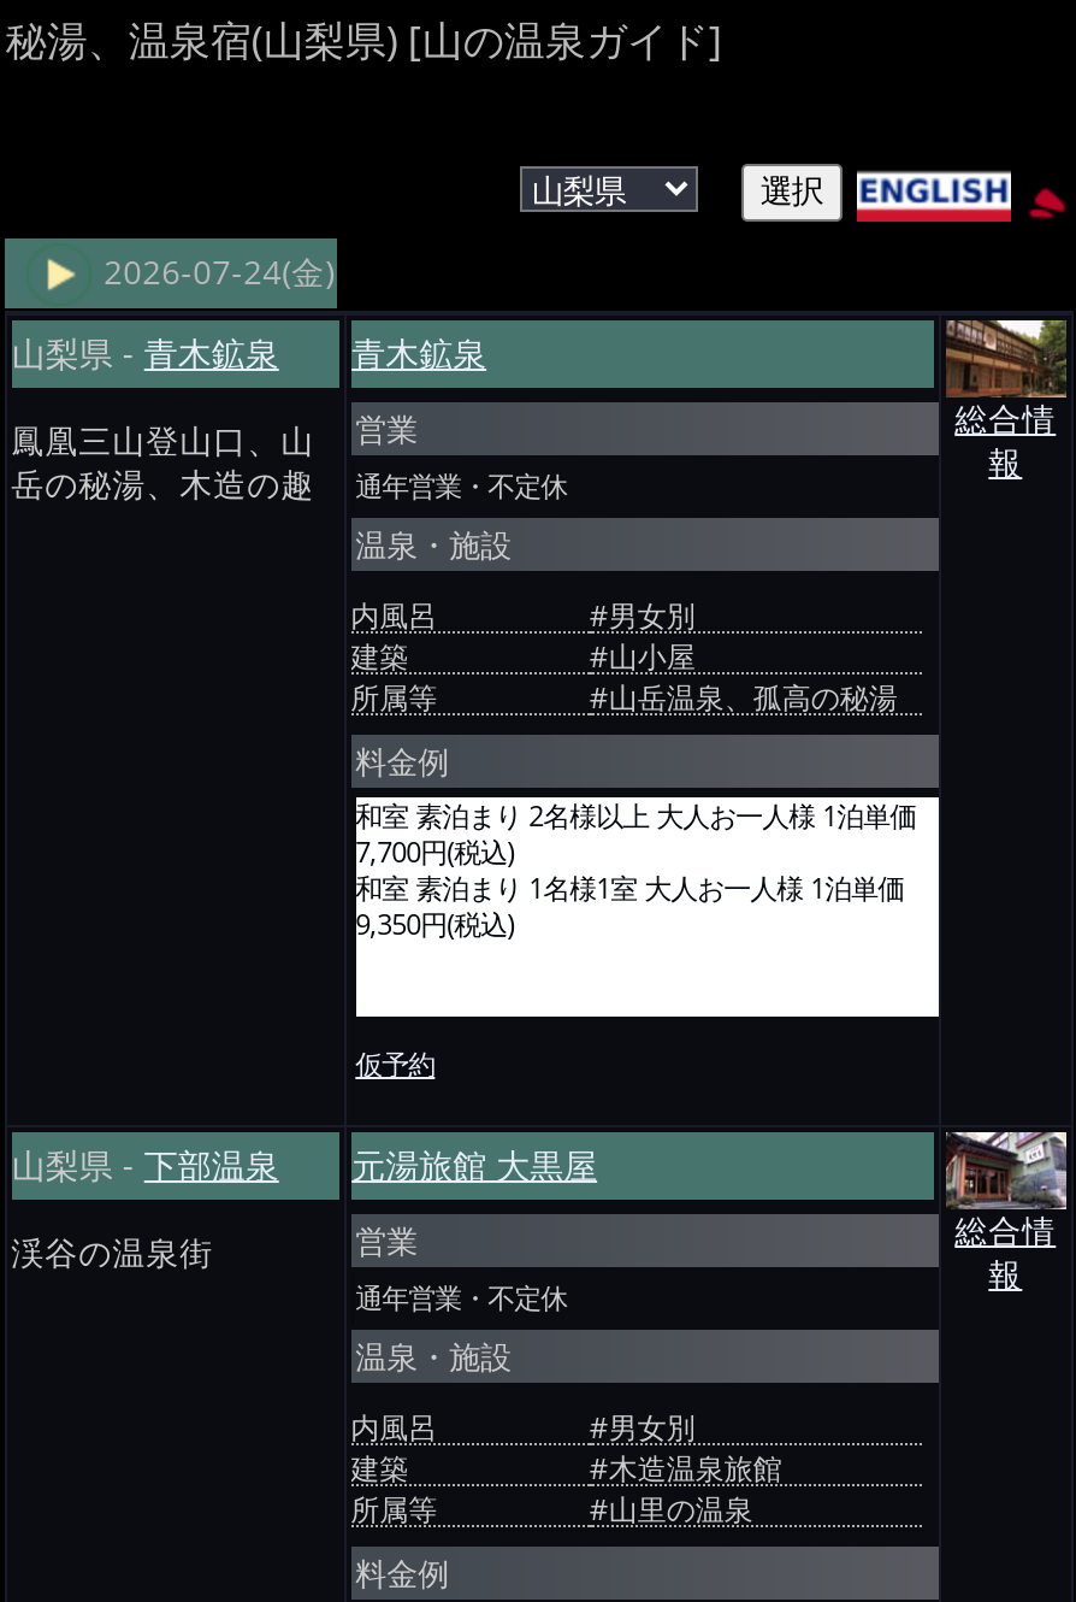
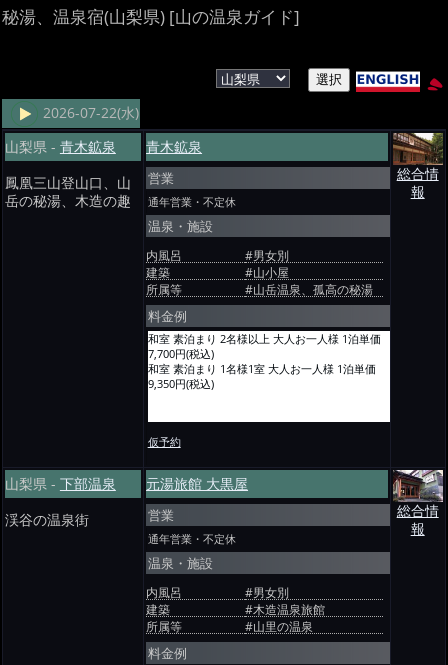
- 2026-07-24(金)
+ 2026-07-22(水)
